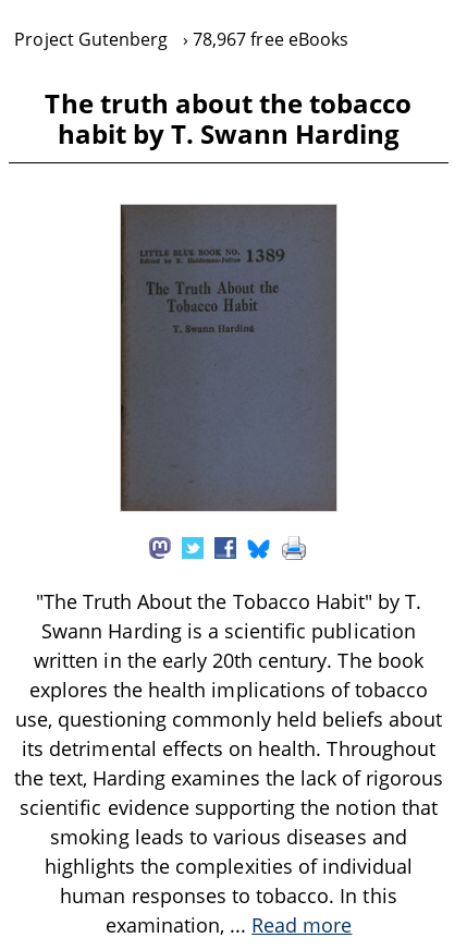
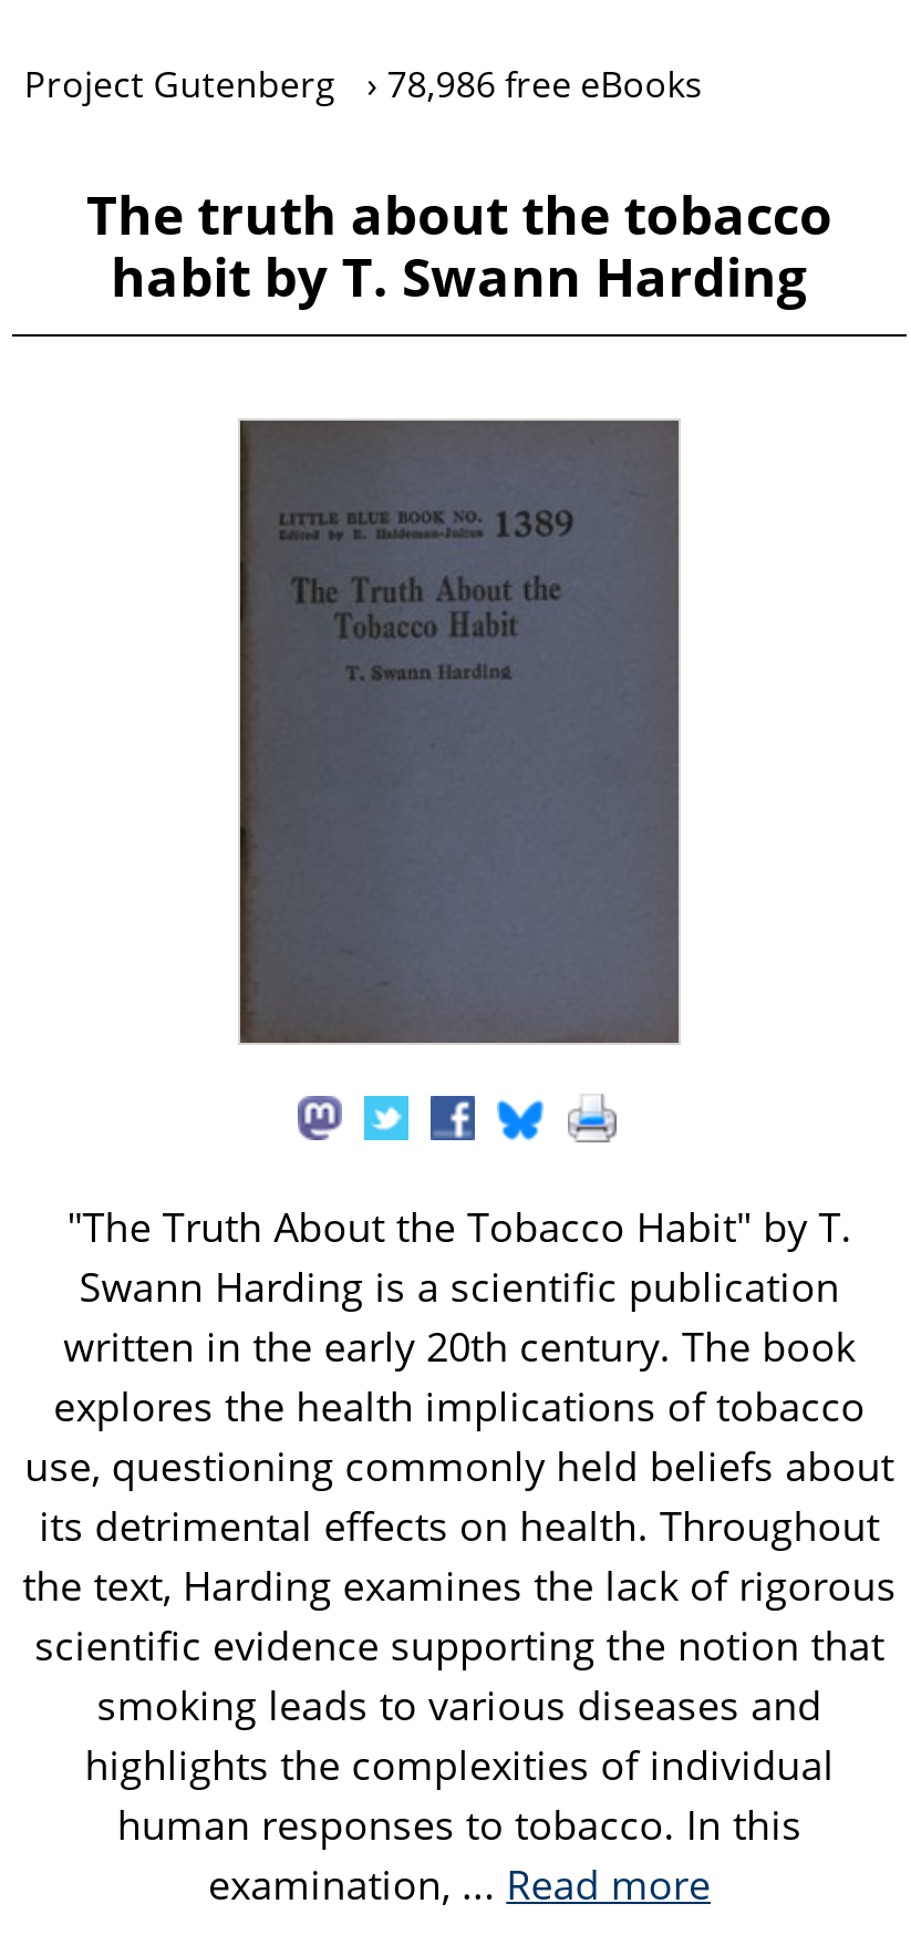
- Project Gutenberg 78,967 free eBooks
+ Project Gutenberg 78,986 free eBooks
